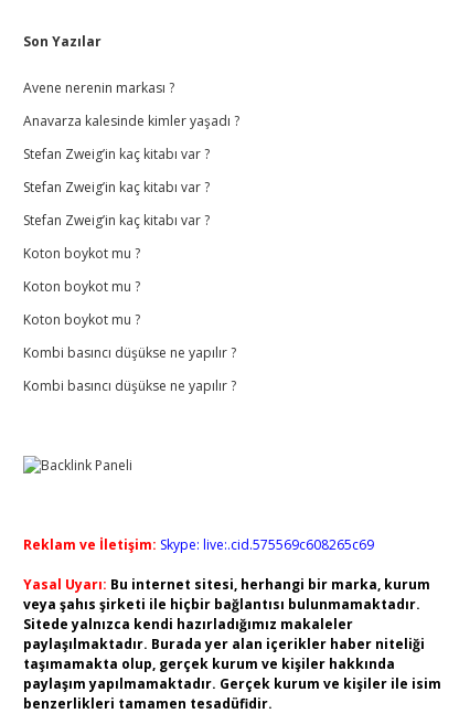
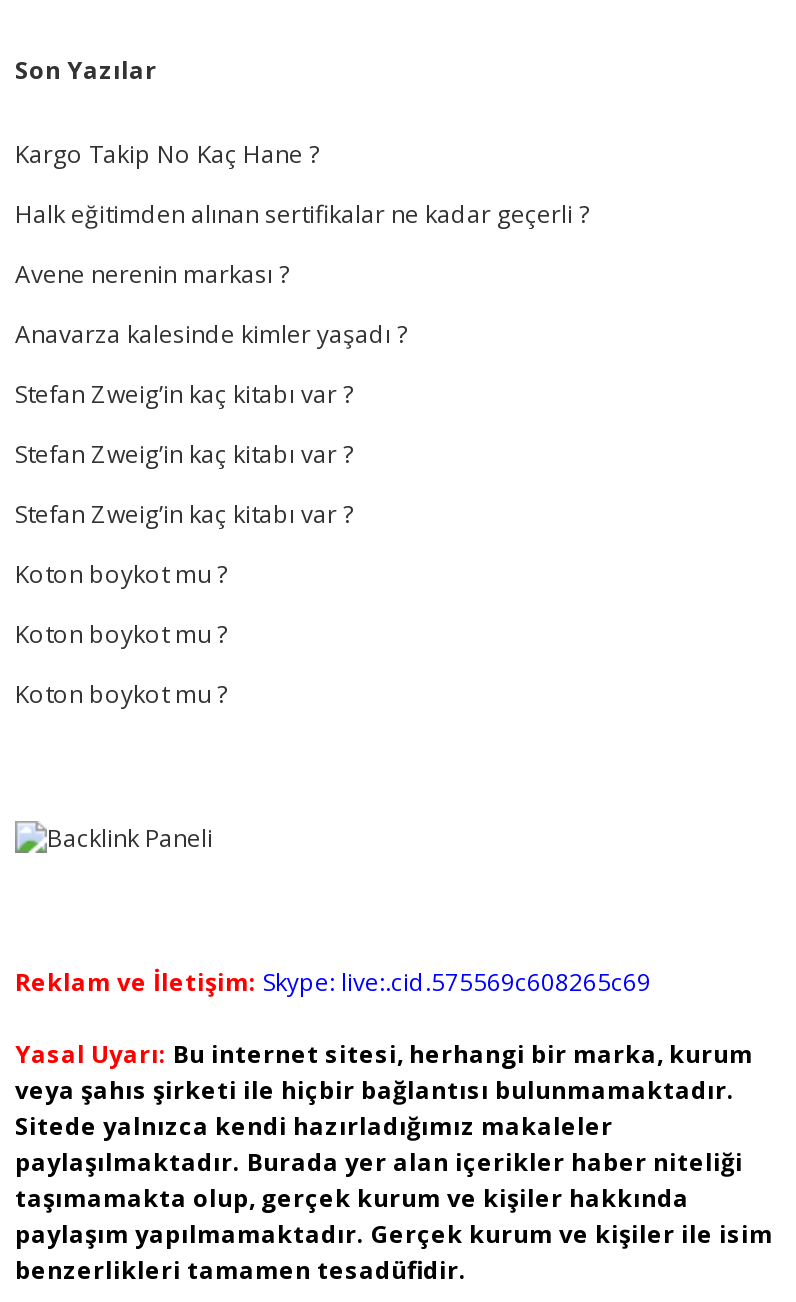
+ Kargo Takip No Kaç Hane ?
+ Halk eğitimden alınan sertifikalar ne kadar geçerli ?

moved down: Avene nerenin markası ? | Anavarza kalesinde kimler yaşadı ? | Stefan Zweig’in kaç kitabı var ? | Stefan Zweig’in kaç kitabı var ? | Stefan Zweig’in kaç kitabı var ? | Koton boykot mu ? | Koton boykot mu ? | Koton boykot mu ?

- Kombi basıncı düşükse ne yapılır ?
- Kombi basıncı düşükse ne yapılır ?
